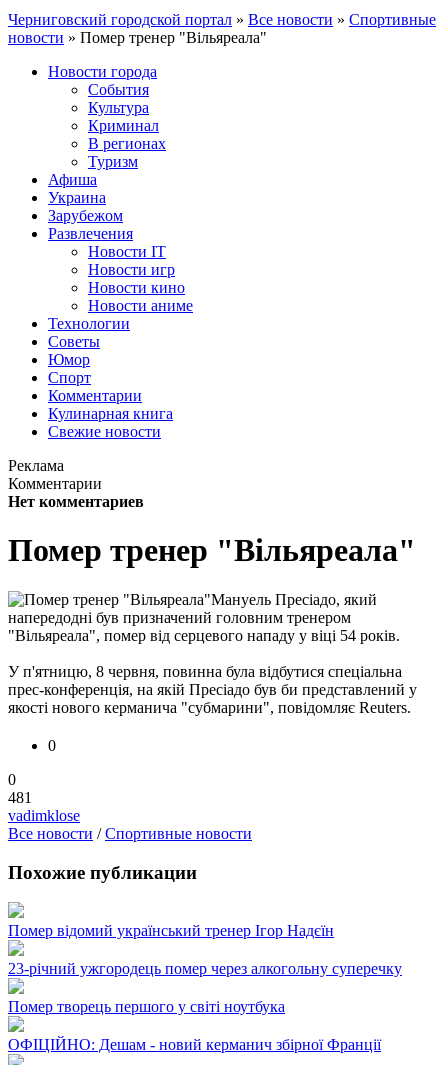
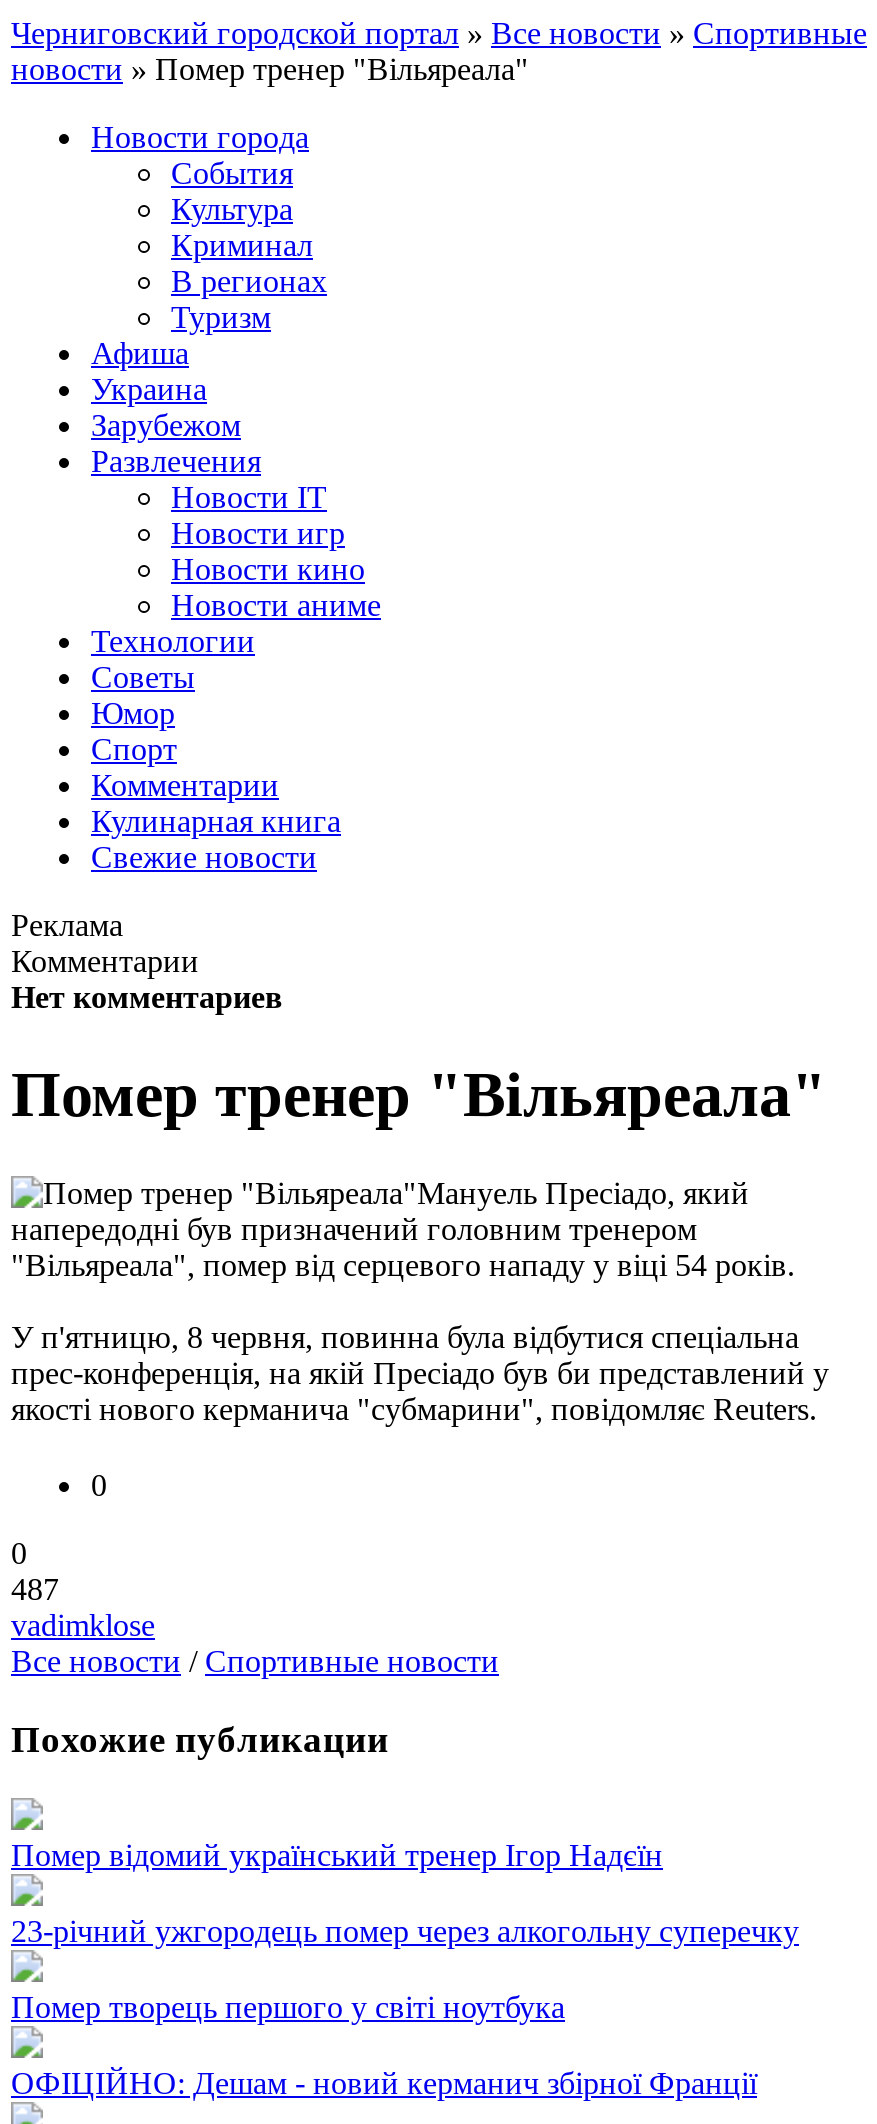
- 481
+ 487
